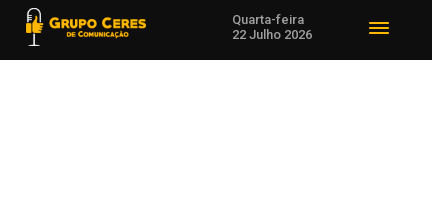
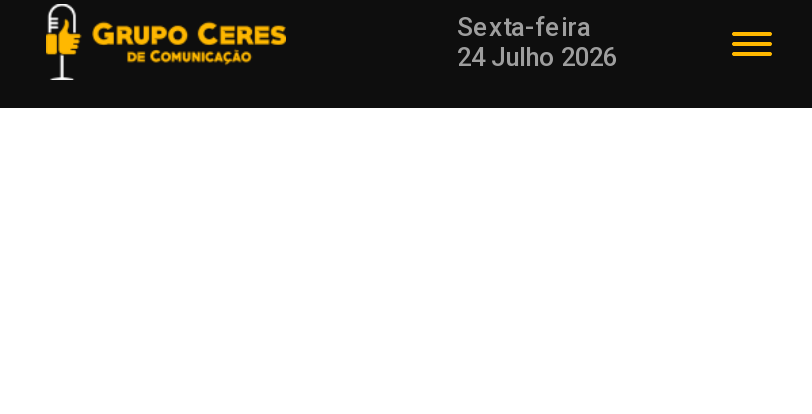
- Quarta-feira
- 22 Julho 2026
+ Sexta-feira
+ 24 Julho 2026
